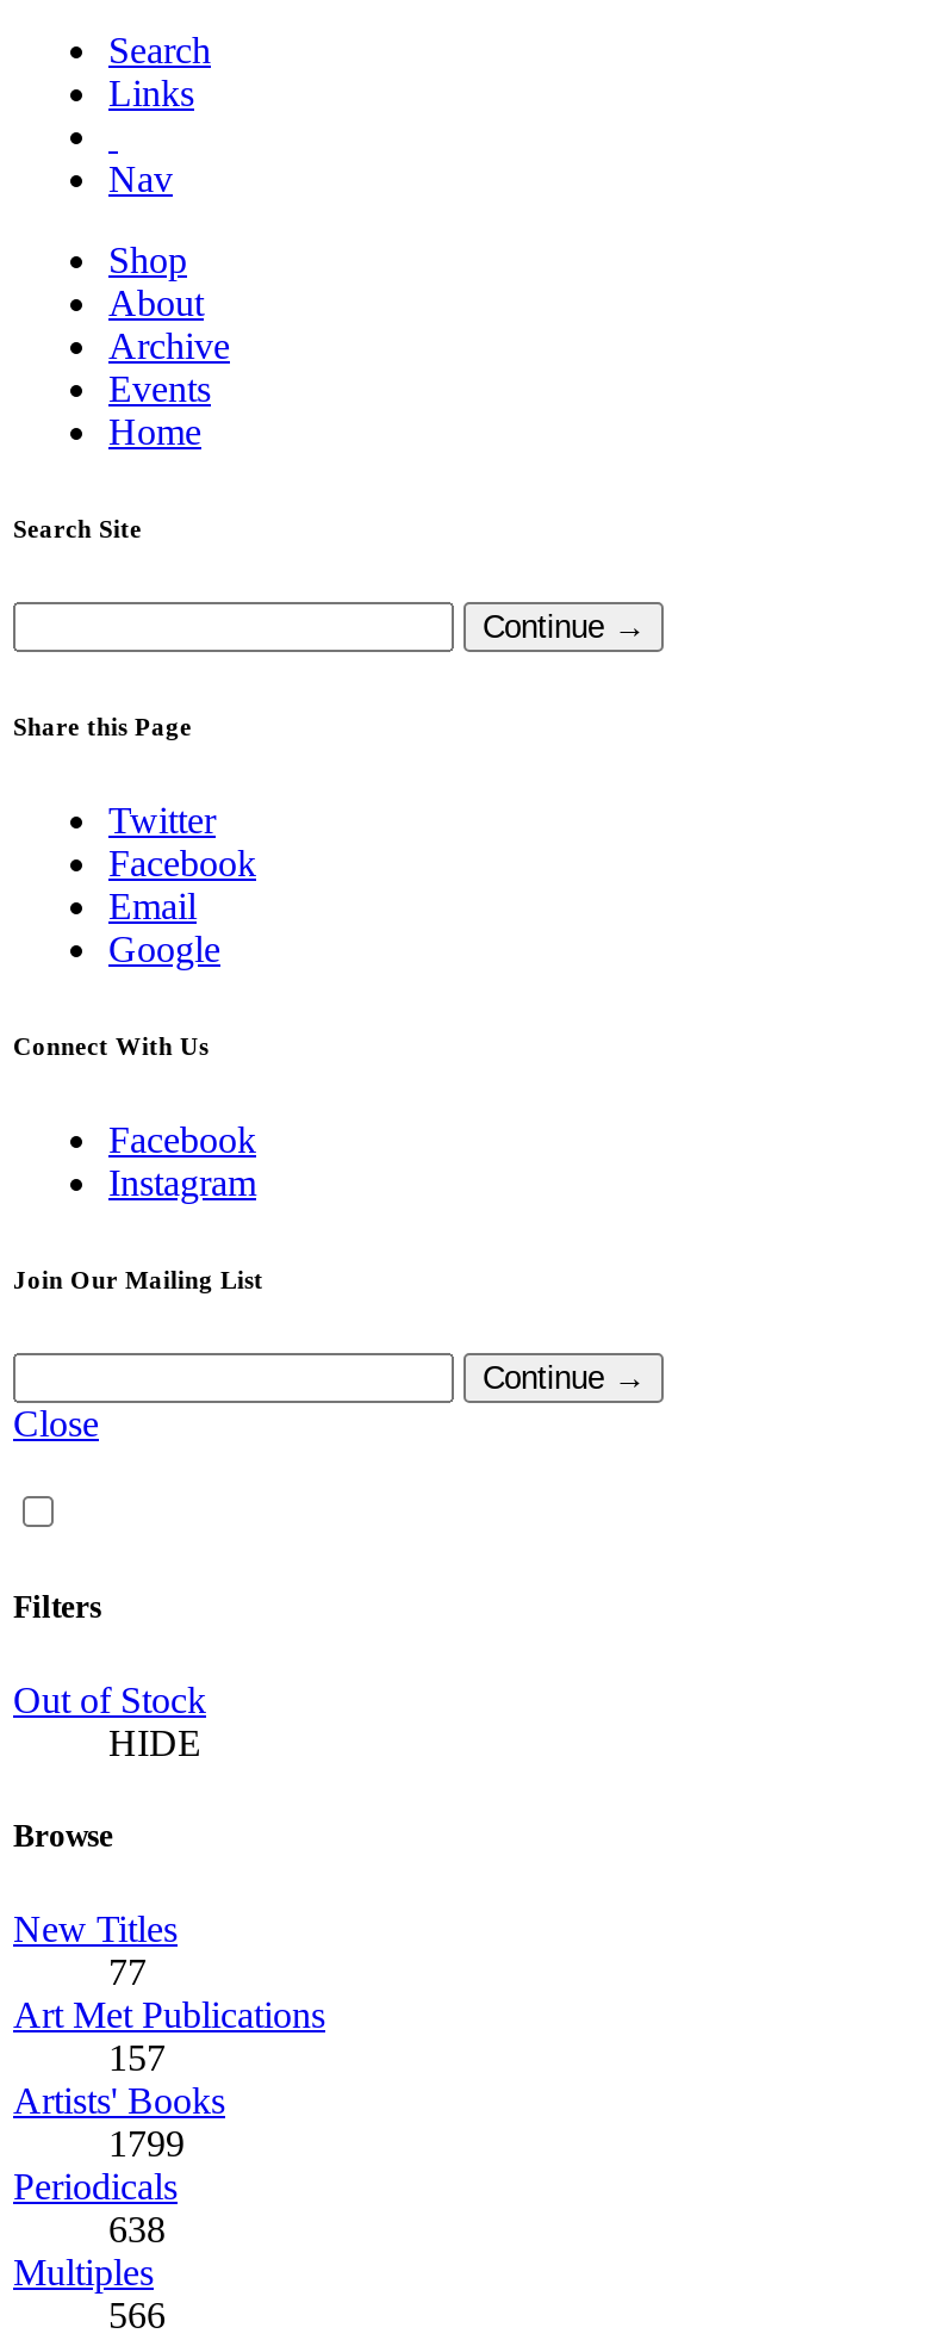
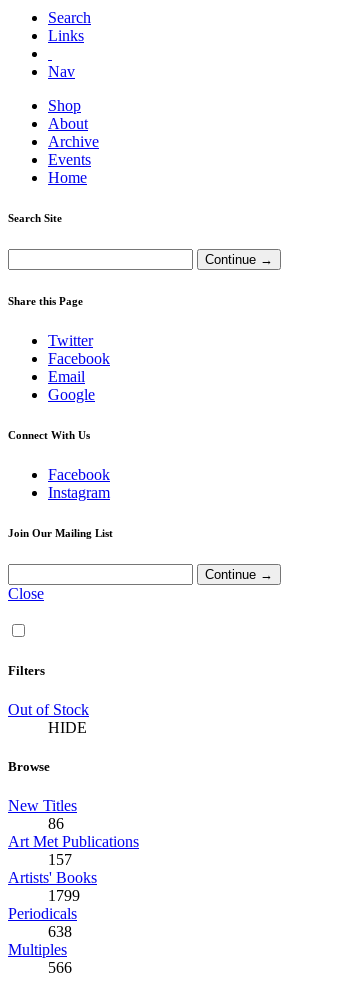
- 77
+ 86
